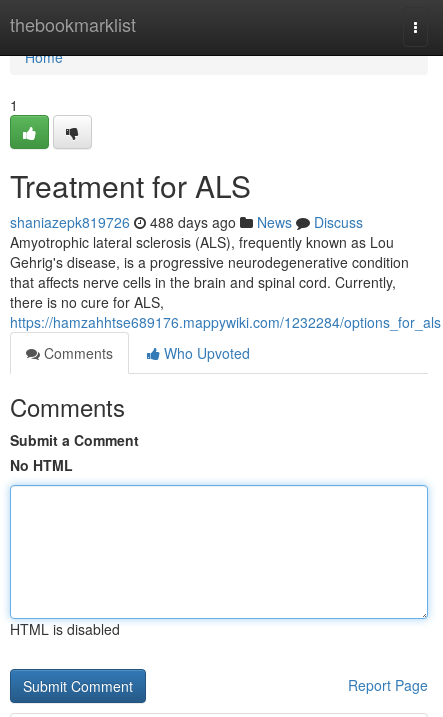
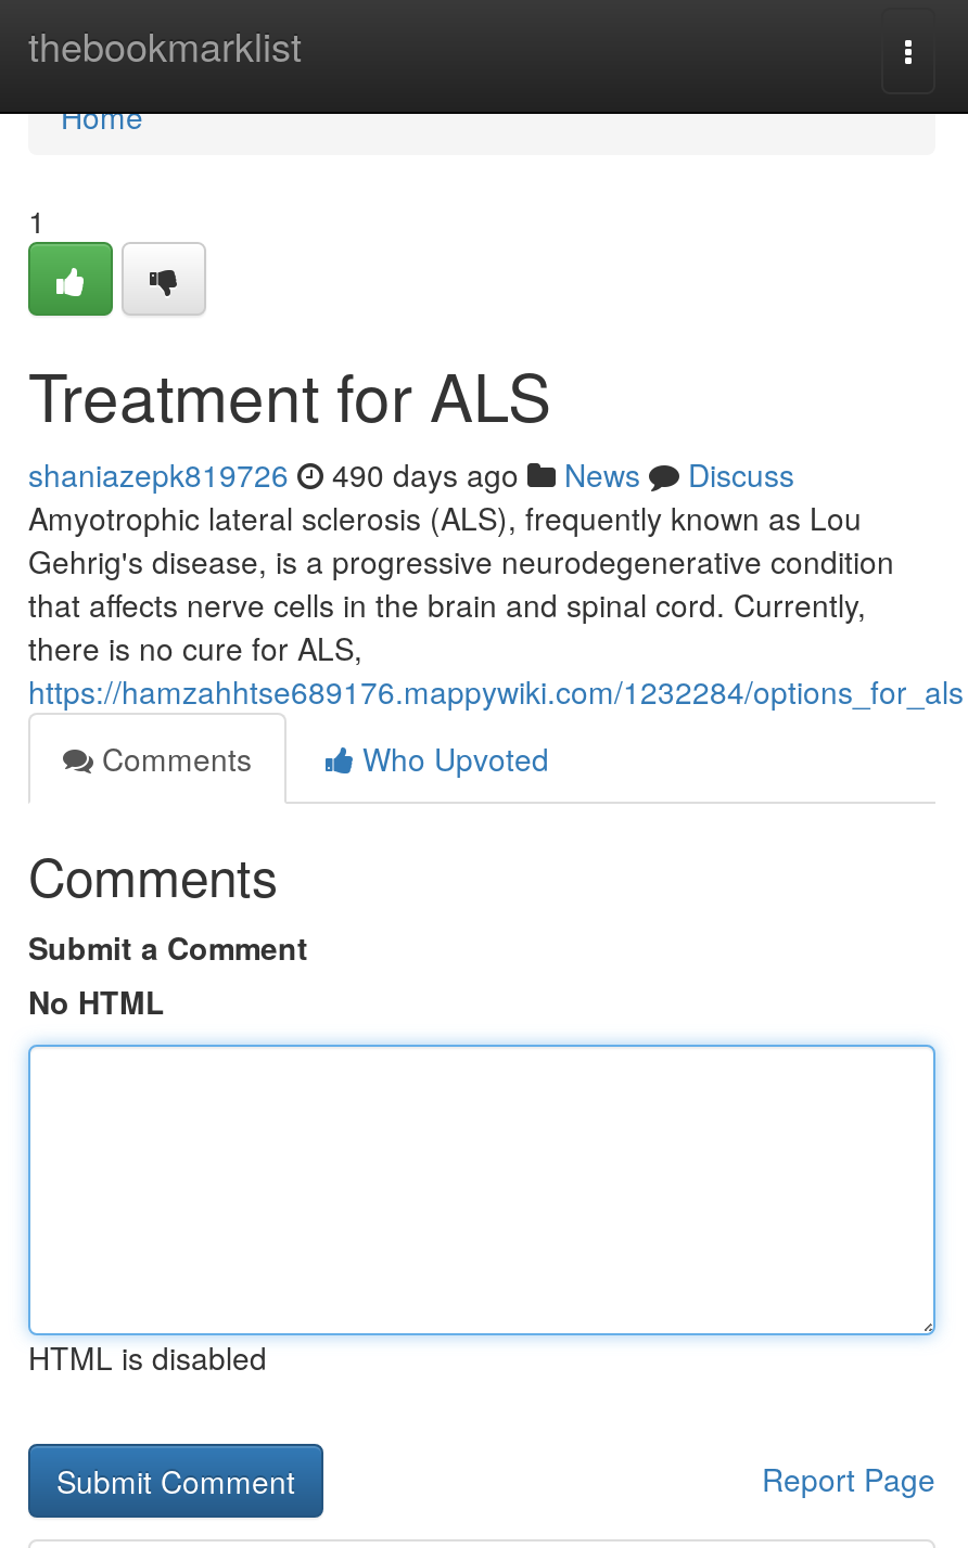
- shaniazepk819726 488 days ago News Discuss
+ shaniazepk819726 490 days ago News Discuss
